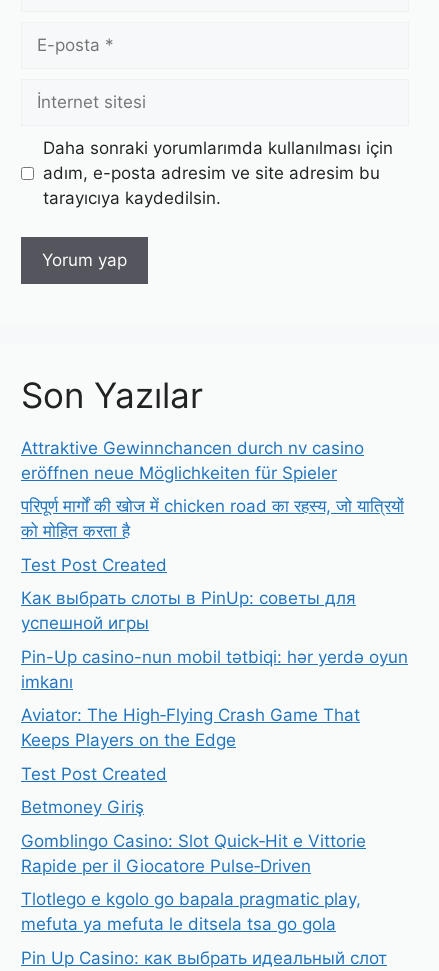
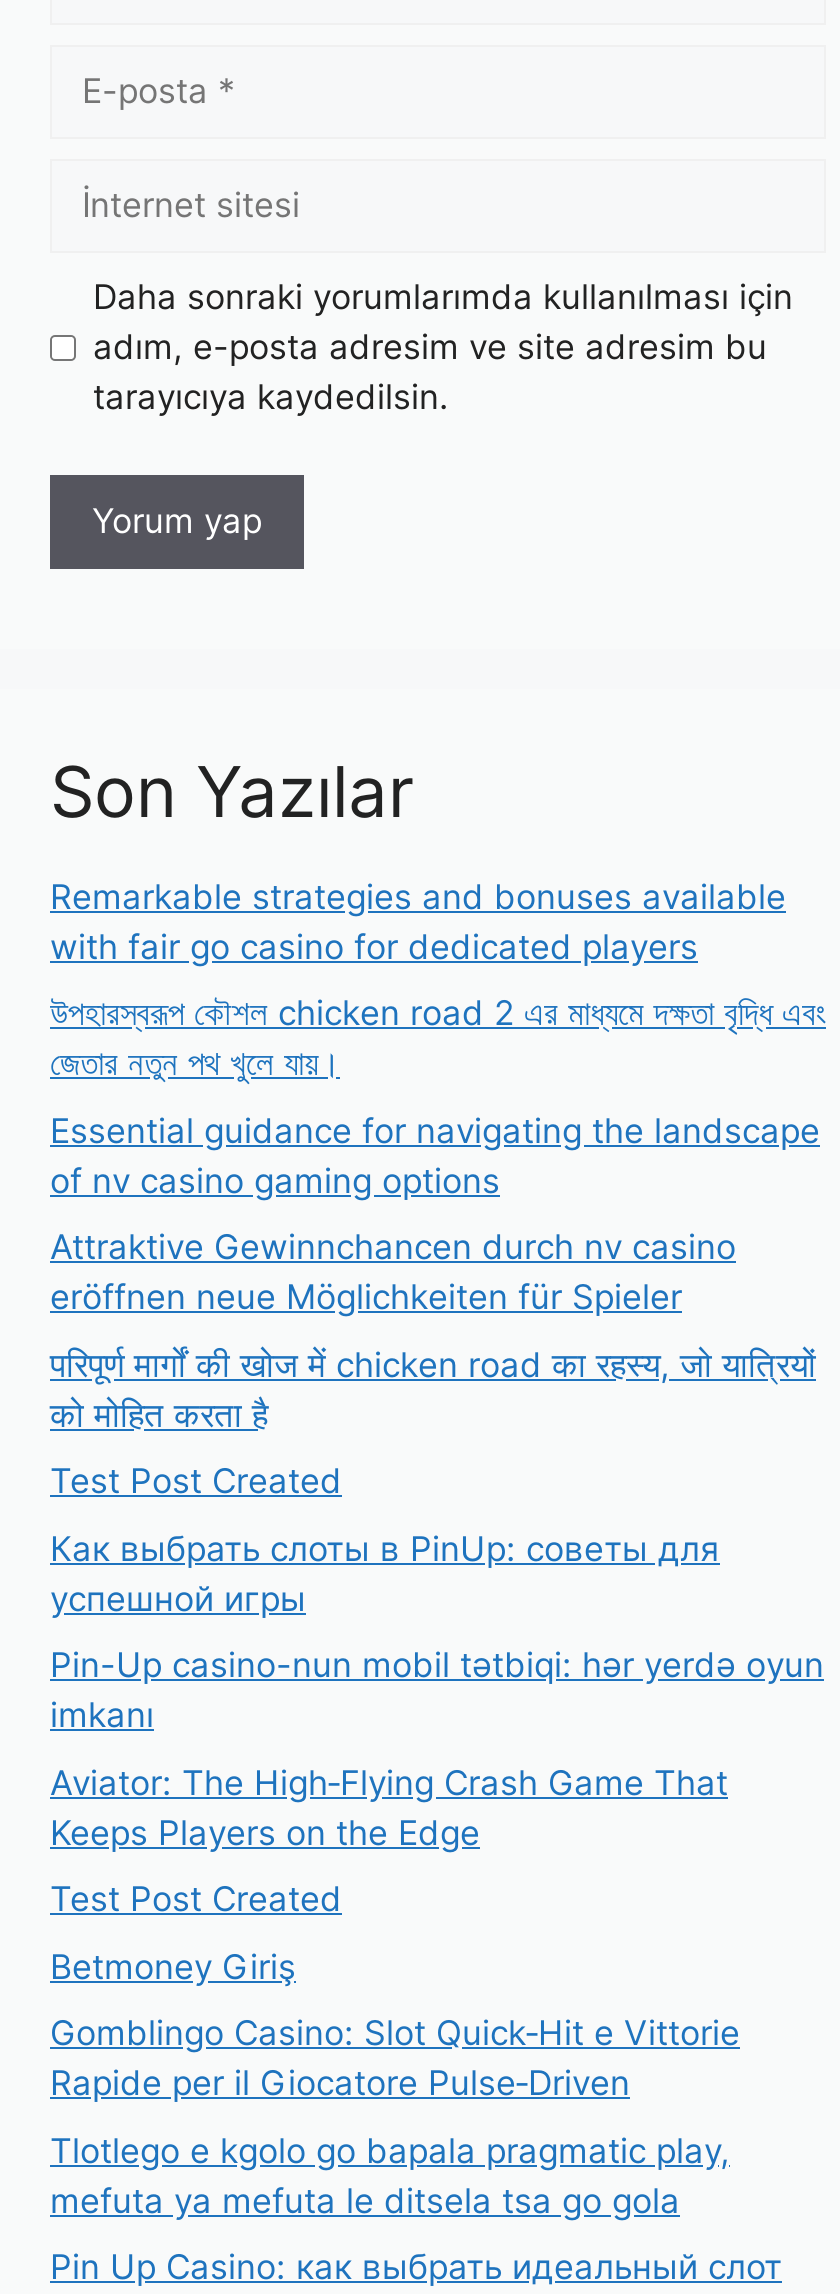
+ Remarkable strategies and bonuses available
+ with fair go casino for dedicated players
+ উপহারস্বরূপ কৌশল chicken road 2 এর মাধ্যমে দক্ষতা বৃদ্ধি এবং
+ জেতার নতুন পথ খুলে যায়।
+ Essential guidance for navigating the landscape
+ of nv casino gaming options
